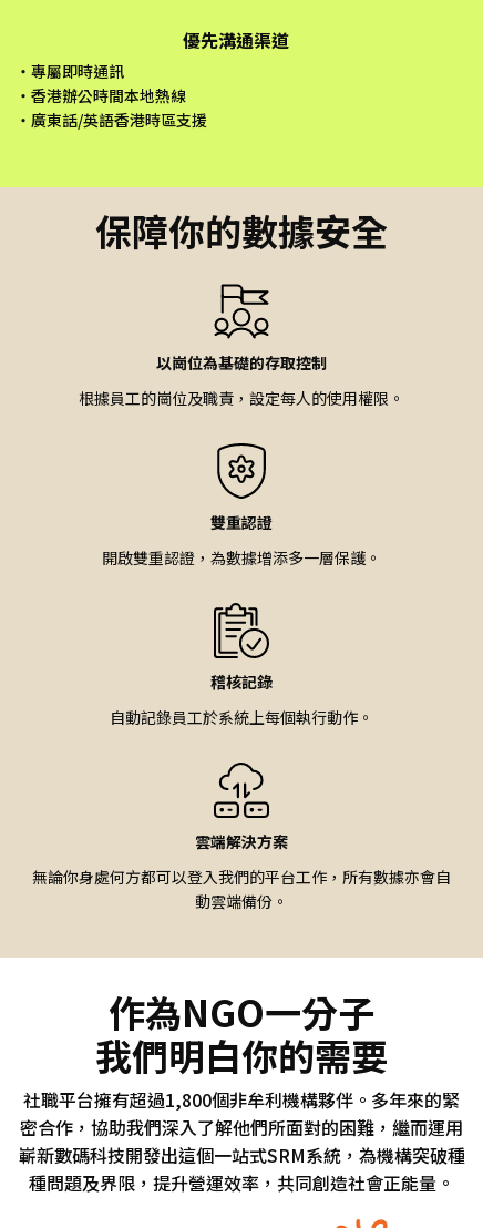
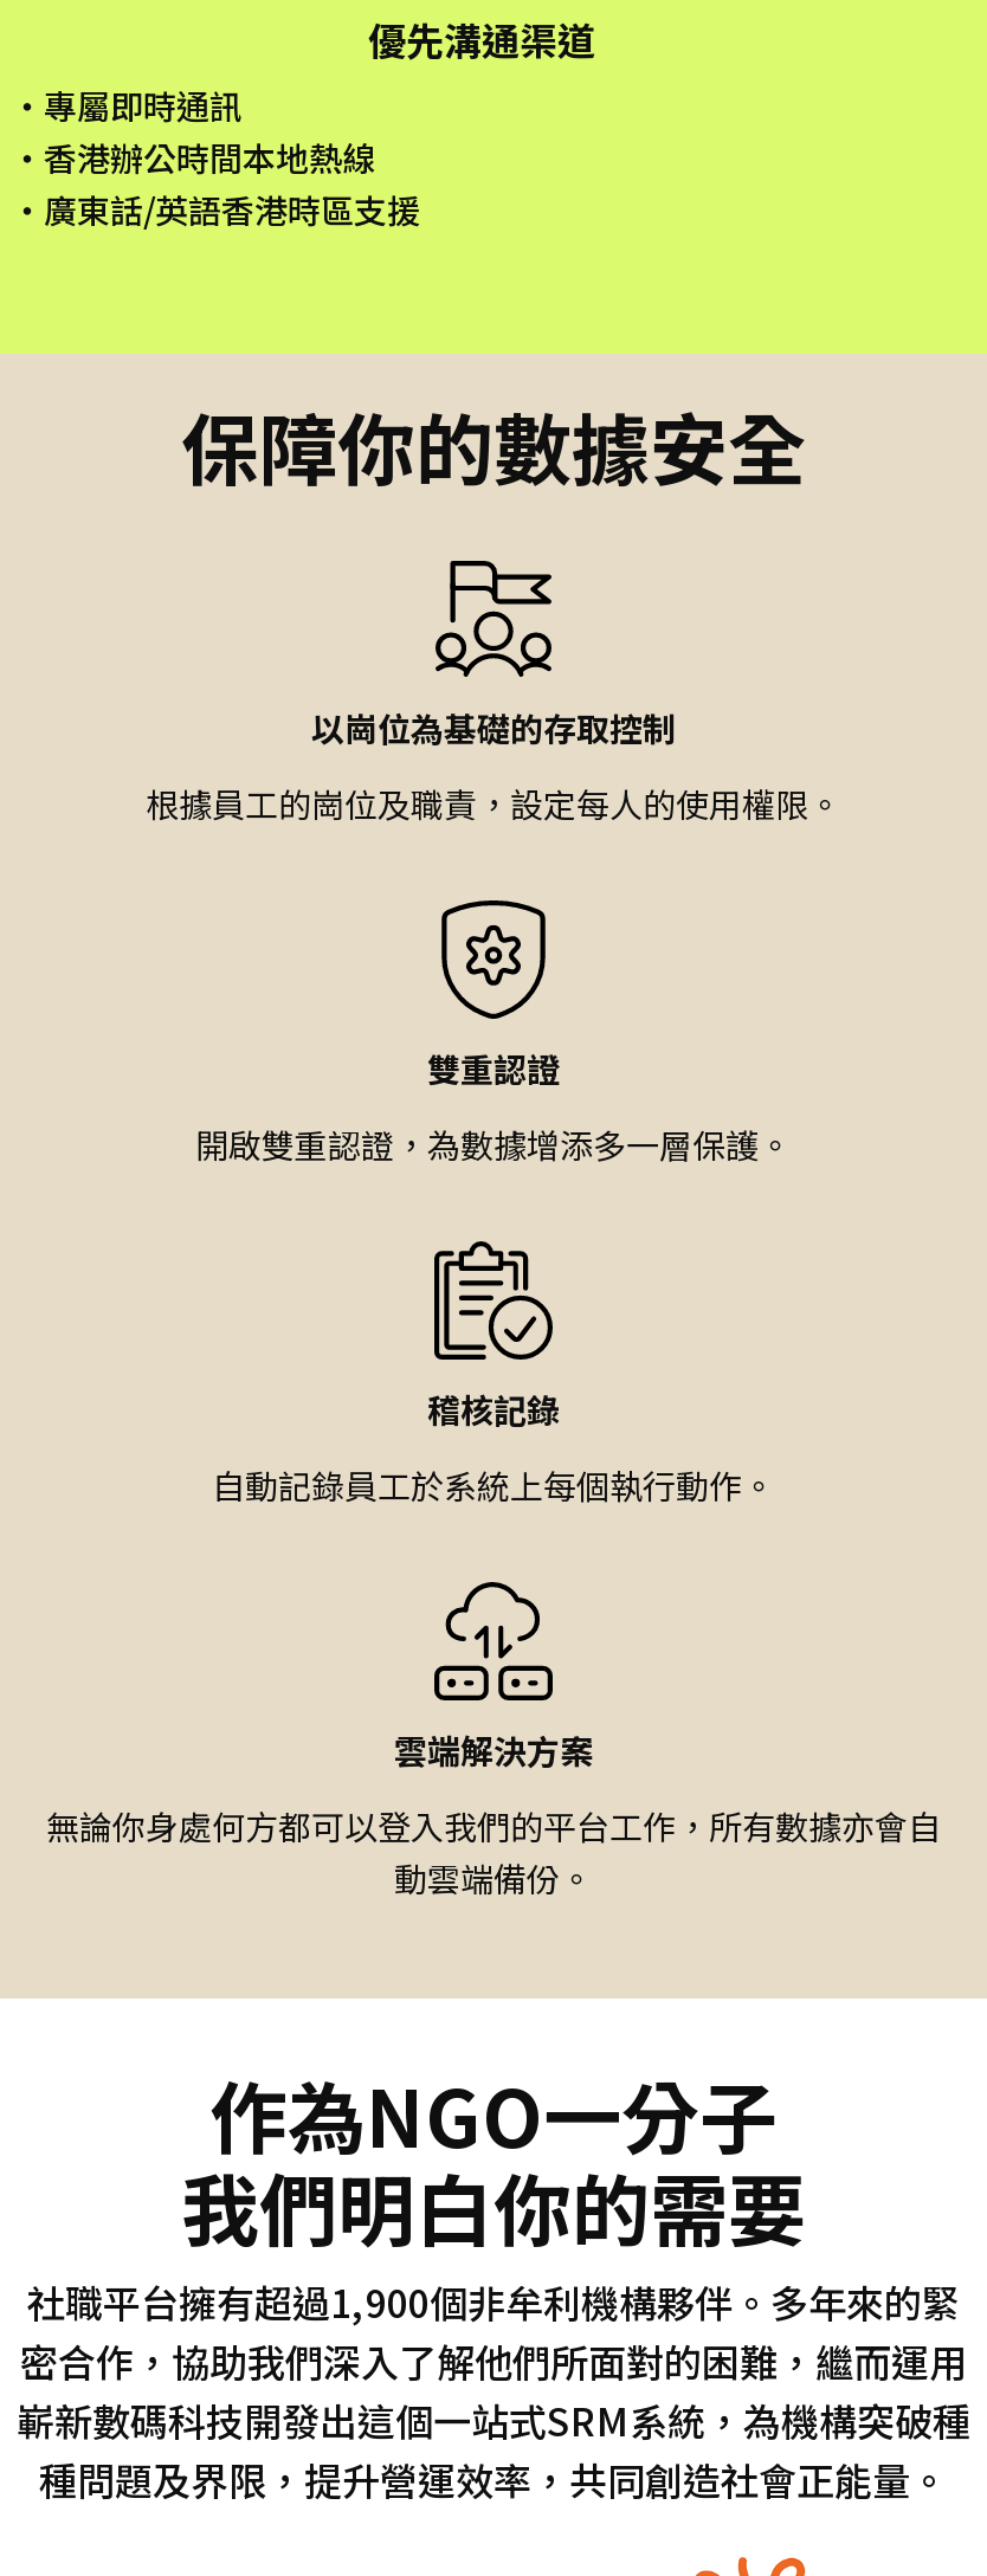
- 社職平台擁有超過1,800個非牟利機構夥伴。多年來的緊
+ 社職平台擁有超過1,900個非牟利機構夥伴。多年來的緊
